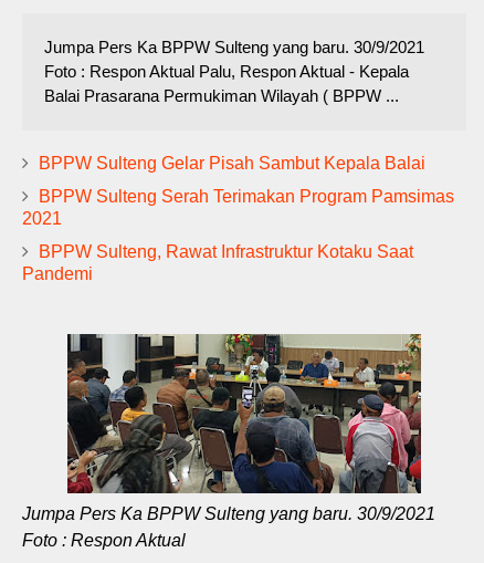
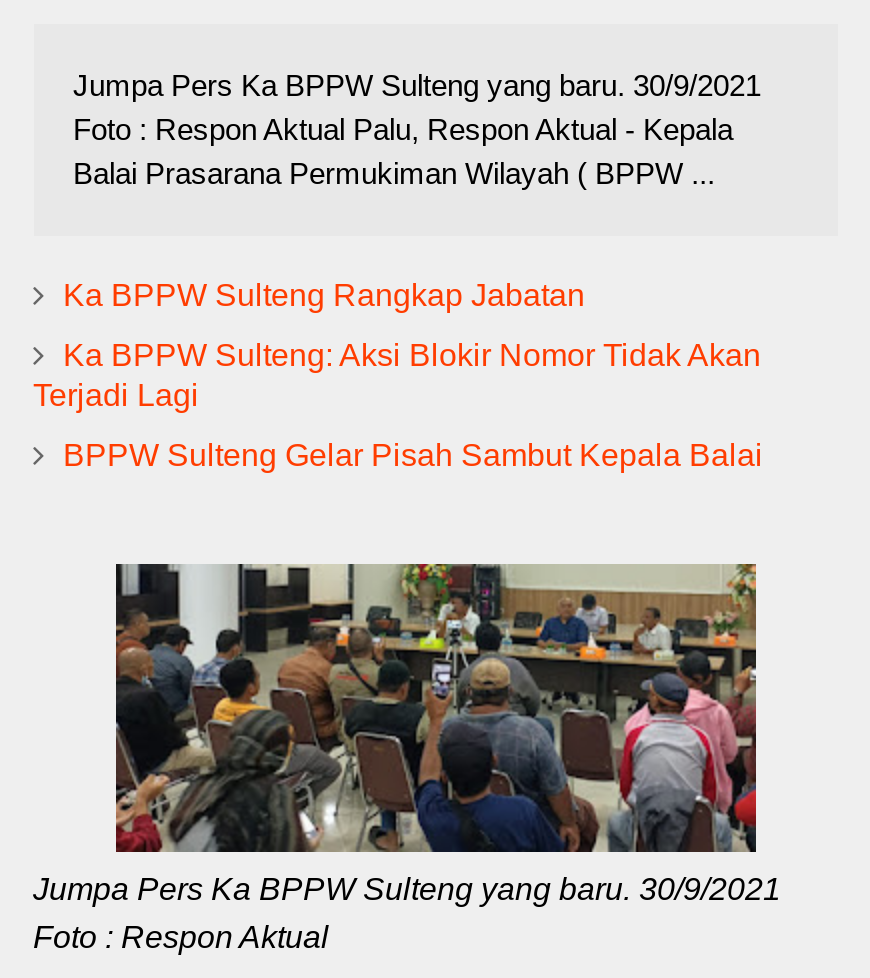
+ Ka BPPW Sulteng Rangkap Jabatan
+ Ka BPPW Sulteng: Aksi Blokir Nomor Tidak Akan
+ Terjadi Lagi

moved down: BPPW Sulteng Gelar Pisah Sambut Kepala Balai

- BPPW Sulteng Serah Terimakan Program Pamsimas
- 2021
- BPPW Sulteng, Rawat Infrastruktur Kotaku Saat
- Pandemi
